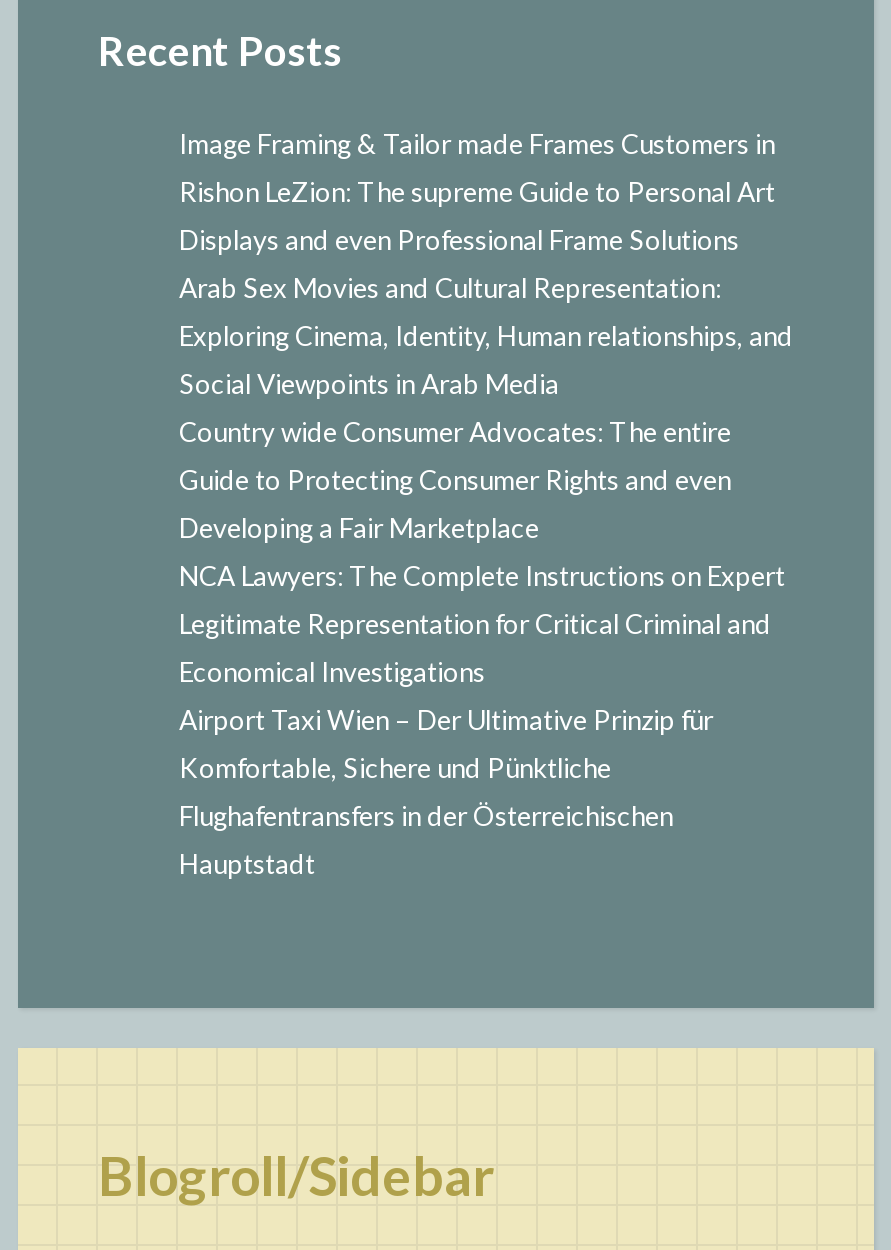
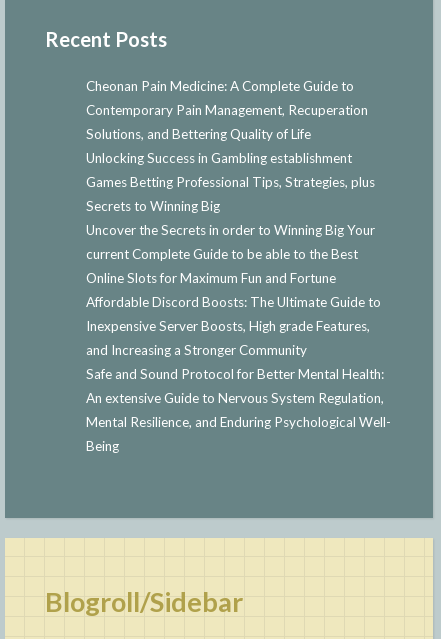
- Image Framing & Tailor made Frames Customers in
+ Cheonan Pain Medicine: A Complete Guide to

- Rishon LeZion: The supreme Guide to Personal Art
+ Contemporary Pain Management, Recuperation

- Displays and even Professional Frame Solutions
+ Solutions, and Bettering Quality of Life

- Arab Sex Movies and Cultural Representation:
+ Unlocking Success in Gambling establishment

- Exploring Cinema, Identity, Human relationships, and
+ Games Betting Professional Tips, Strategies, plus

- Social Viewpoints in Arab Media
+ Secrets to Winning Big

- Country wide Consumer Advocates: The entire
+ Uncover the Secrets in order to Winning Big Your

- Guide to Protecting Consumer Rights and even
+ current Complete Guide to be able to the Best

- Developing a Fair Marketplace
+ Online Slots for Maximum Fun and Fortune

- NCA Lawyers: The Complete Instructions on Expert
+ Affordable Discord Boosts: The Ultimate Guide to

- Legitimate Representation for Critical Criminal and
+ Inexpensive Server Boosts, High grade Features,

- Economical Investigations
+ and Increasing a Stronger Community

- Airport Taxi Wien – Der Ultimative Prinzip für
+ Safe and Sound Protocol for Better Mental Health:

- Komfortable, Sichere und Pünktliche
+ An extensive Guide to Nervous System Regulation,

- Flughafentransfers in der Österreichischen
+ Mental Resilience, and Enduring Psychological Well-

- Hauptstadt
+ Being
